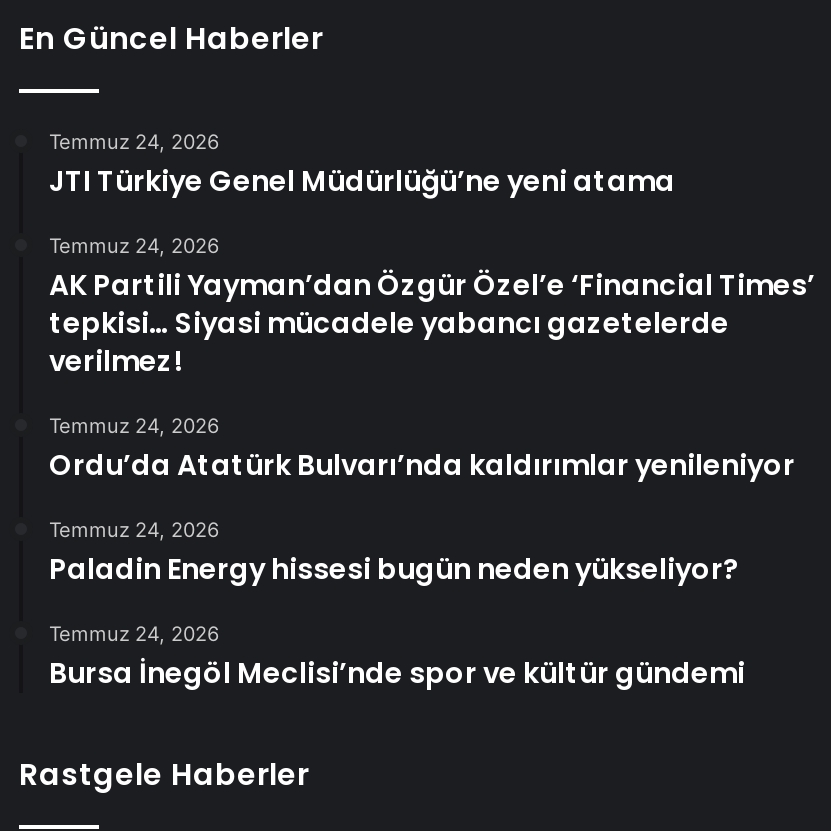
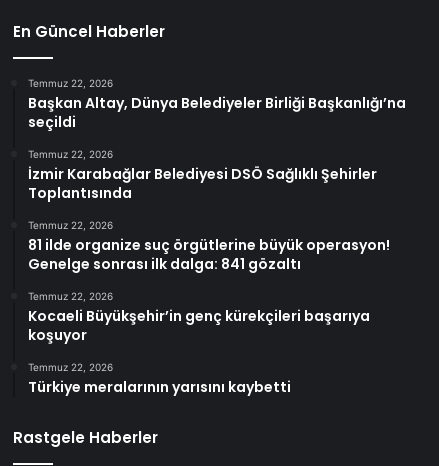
- Temmuz 24, 2026
- JTI Türkiye Genel Müdürlüğü’ne yeni atama
+ Temmuz 22, 2026
+ Başkan Altay, Dünya Belediyeler Birliği Başkanlığı’na
+ seçildi

- Temmuz 24, 2026
- AK Partili Yayman’dan Özgür Özel’e ‘Financial Times’
- tepkisi… Siyasi mücadele yabancı gazetelerde
- verilmez!
+ Temmuz 22, 2026
+ İzmir Karabağlar Belediyesi DSÖ Sağlıklı Şehirler
+ Toplantısında

- Temmuz 24, 2026
- Ordu’da Atatürk Bulvarı’nda kaldırımlar yenileniyor
+ Temmuz 22, 2026
+ 81 ilde organize suç örgütlerine büyük operasyon!
+ Genelge sonrası ilk dalga: 841 gözaltı

- Temmuz 24, 2026
- Paladin Energy hissesi bugün neden yükseliyor?
+ Temmuz 22, 2026
+ Kocaeli Büyükşehir’in genç kürekçileri başarıya
+ koşuyor

- Temmuz 24, 2026
- Bursa İnegöl Meclisi’nde spor ve kültür gündemi
+ Temmuz 22, 2026
+ Türkiye meralarının yarısını kaybetti
